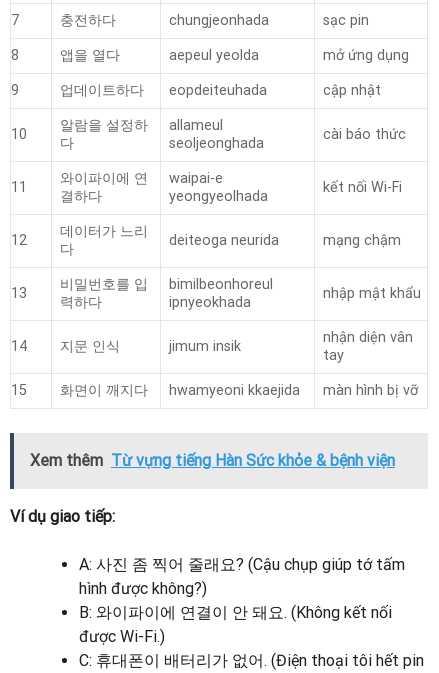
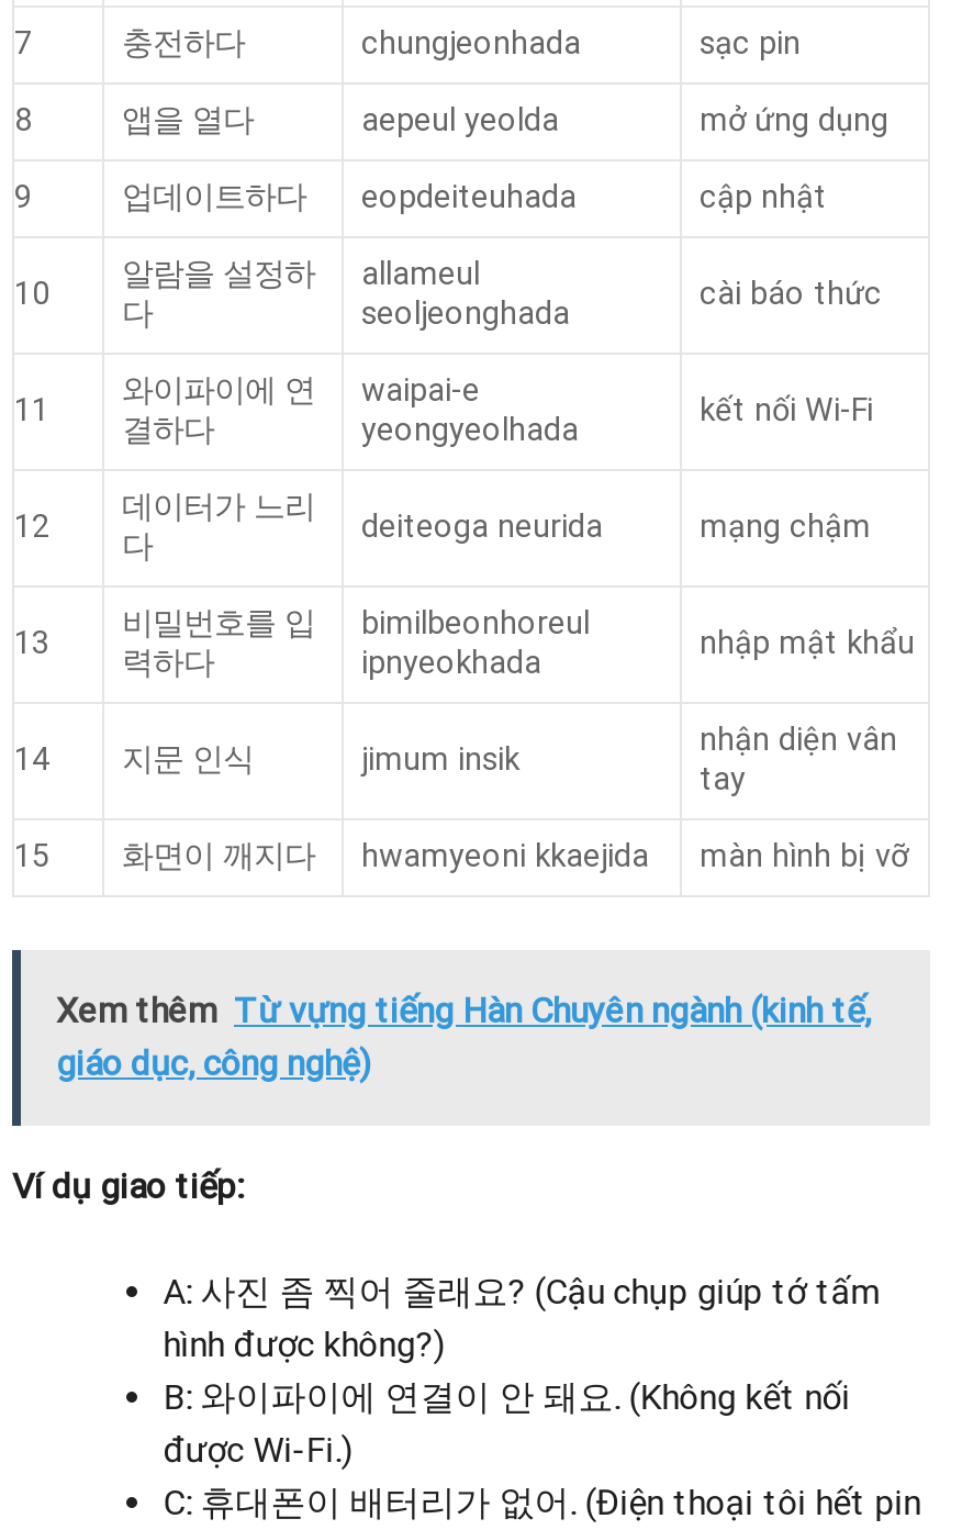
- Xem thêm Từ vựng tiếng Hàn Sức khỏe & bệnh viện
+ Xem thêm Từ vựng tiếng Hàn Chuyên ngành (kinh tế,
+ giáo dục, công nghệ)
